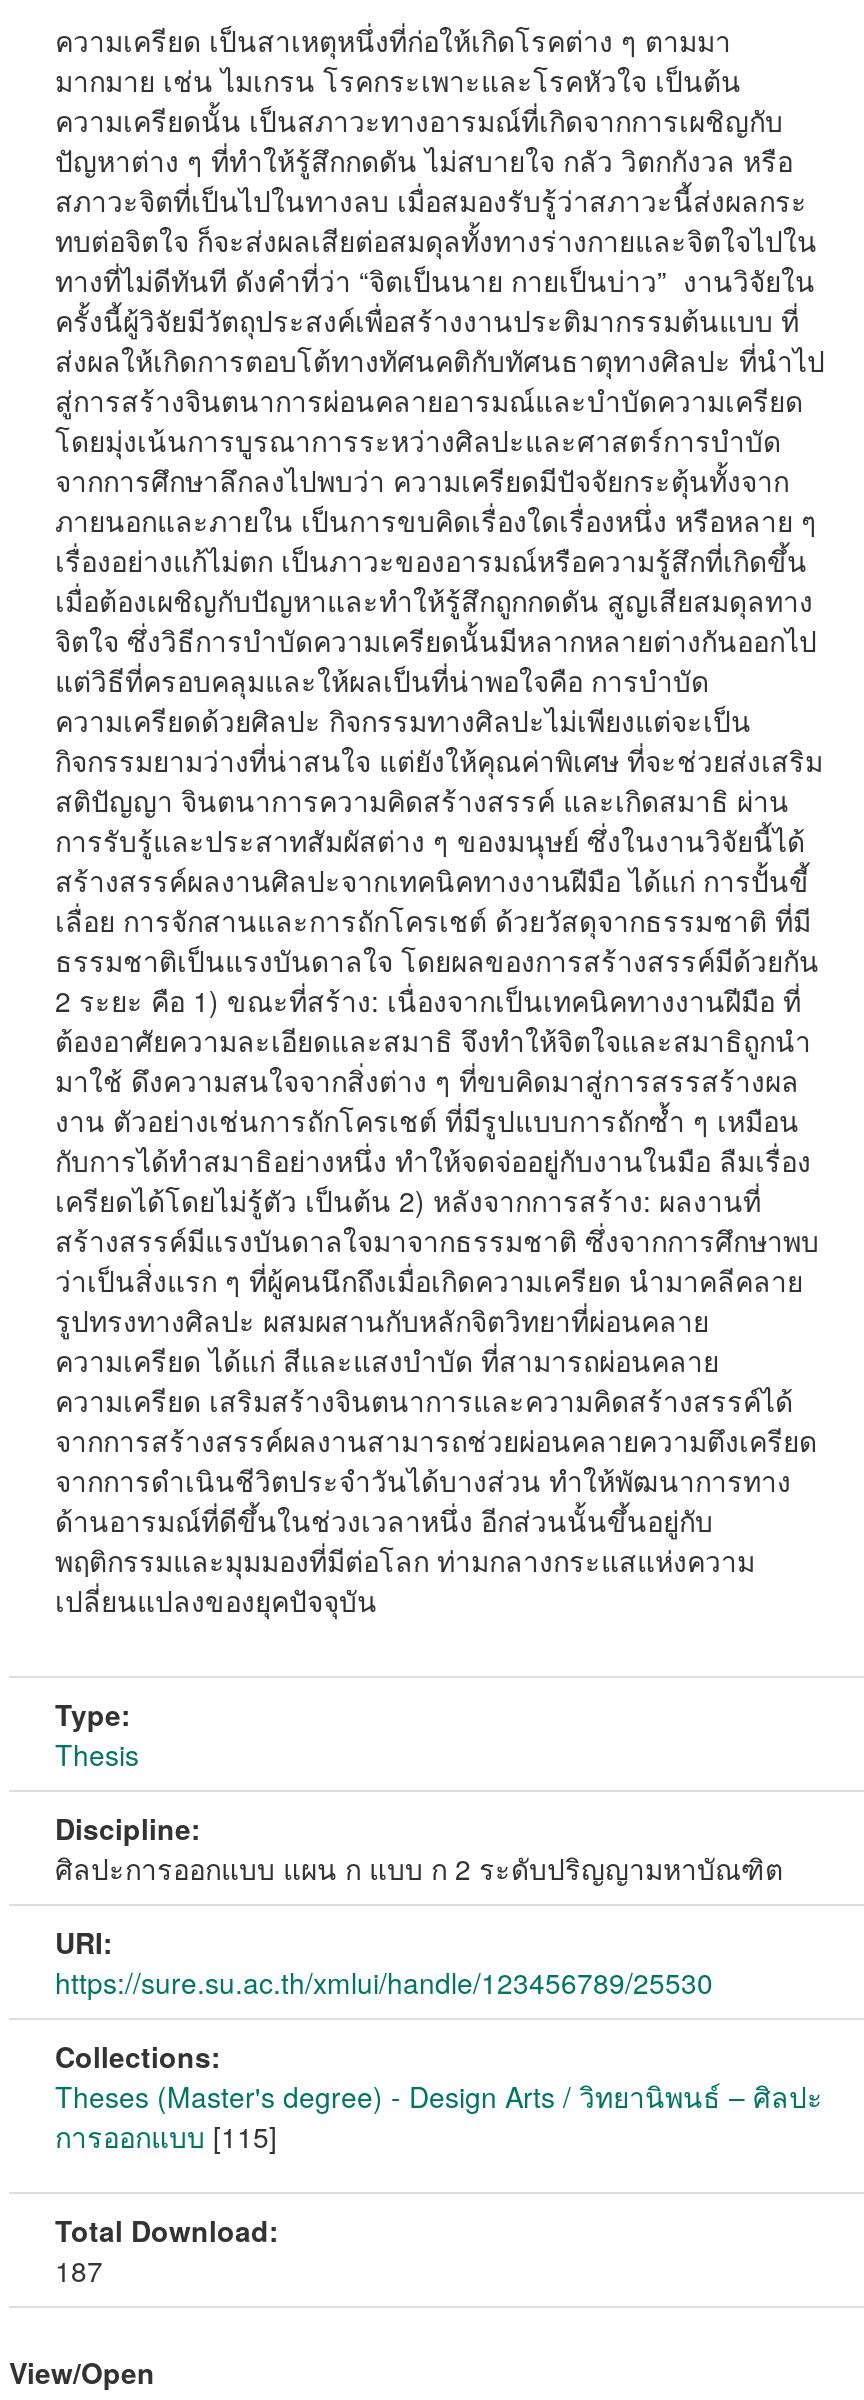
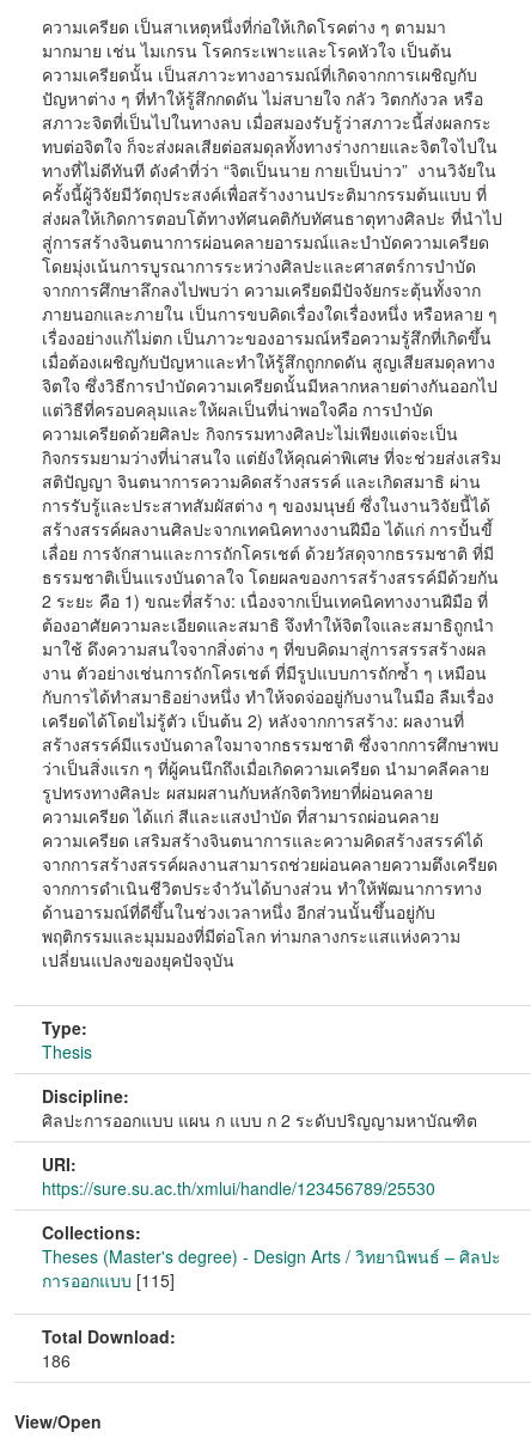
- 187
+ 186
